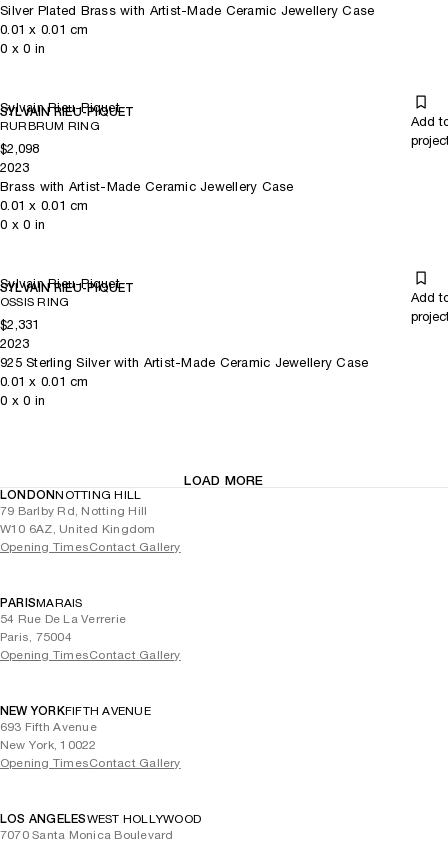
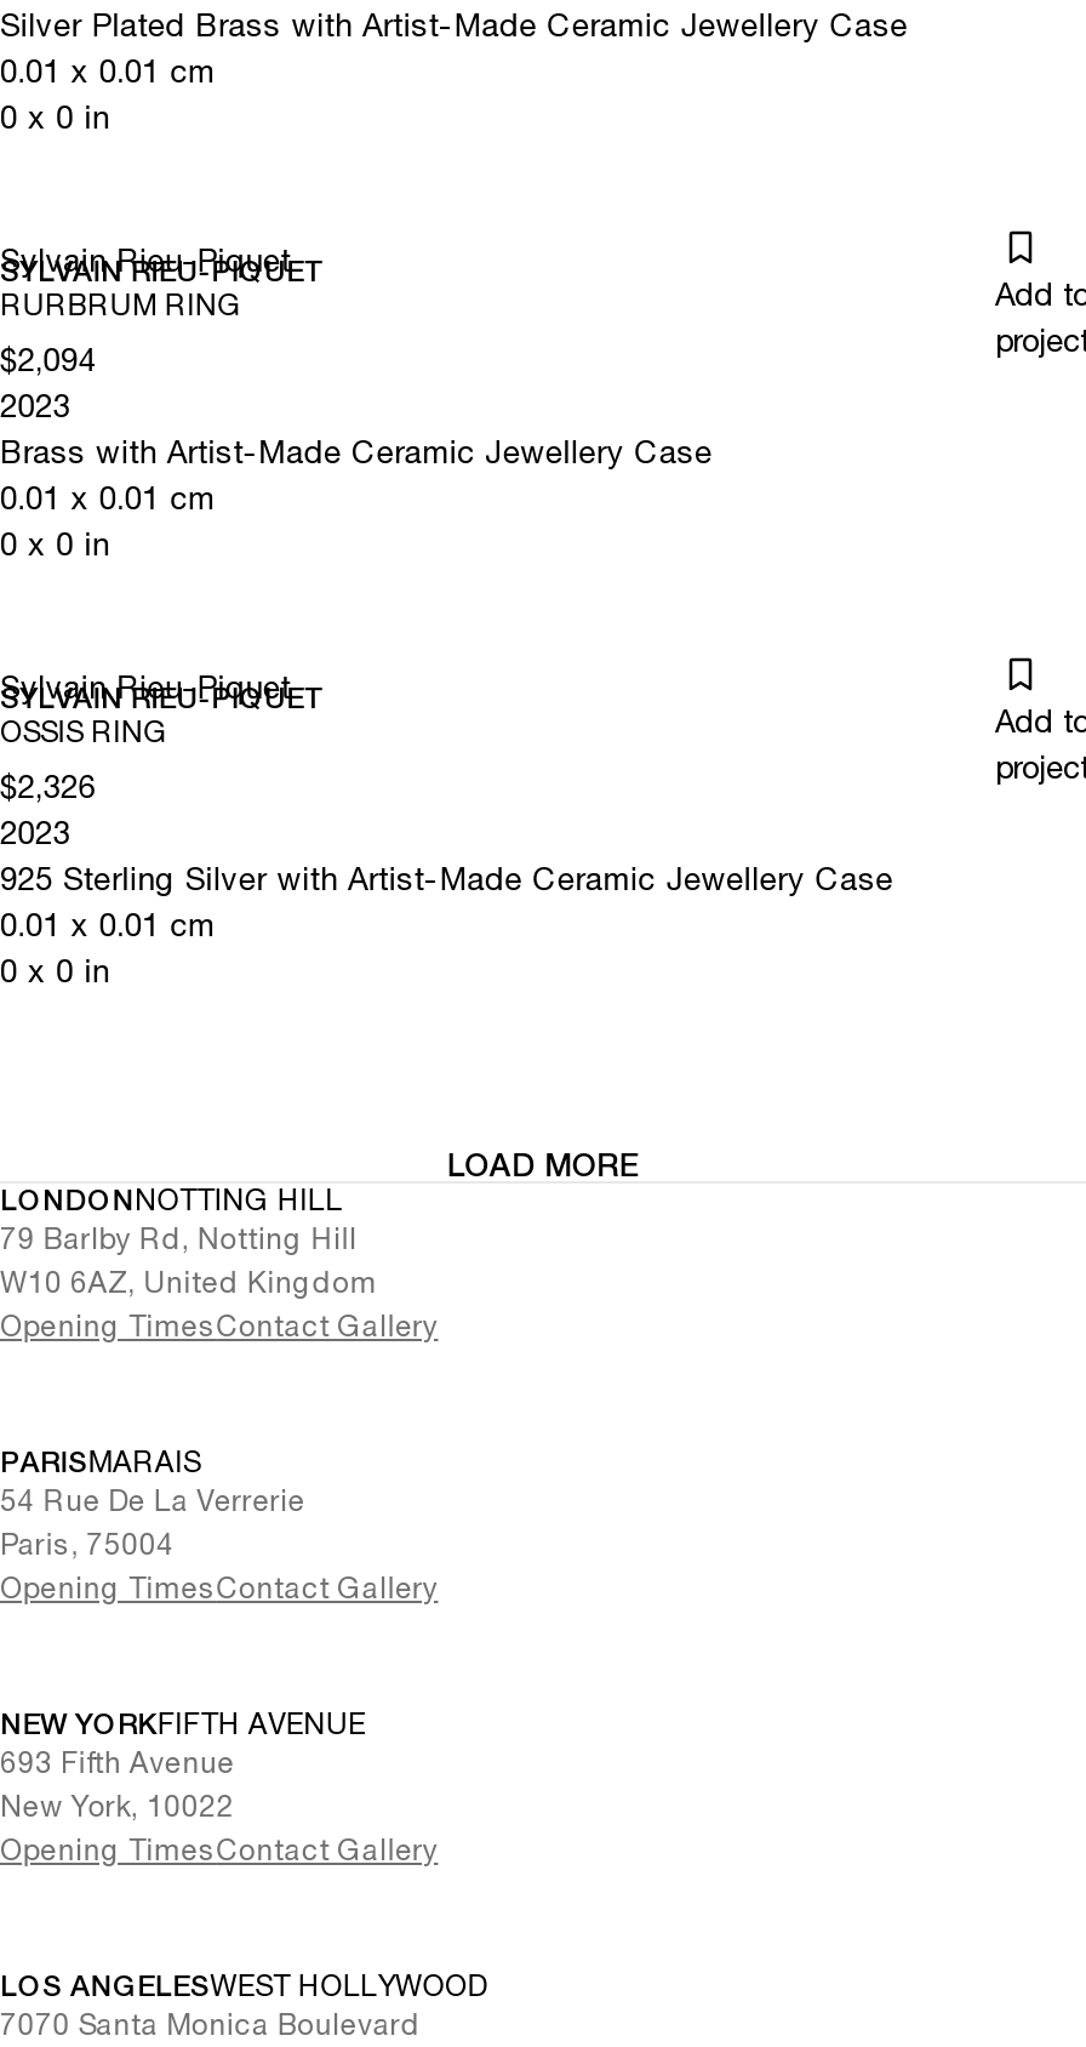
- $2,098
+ $2,094

- $2,331
+ $2,326
